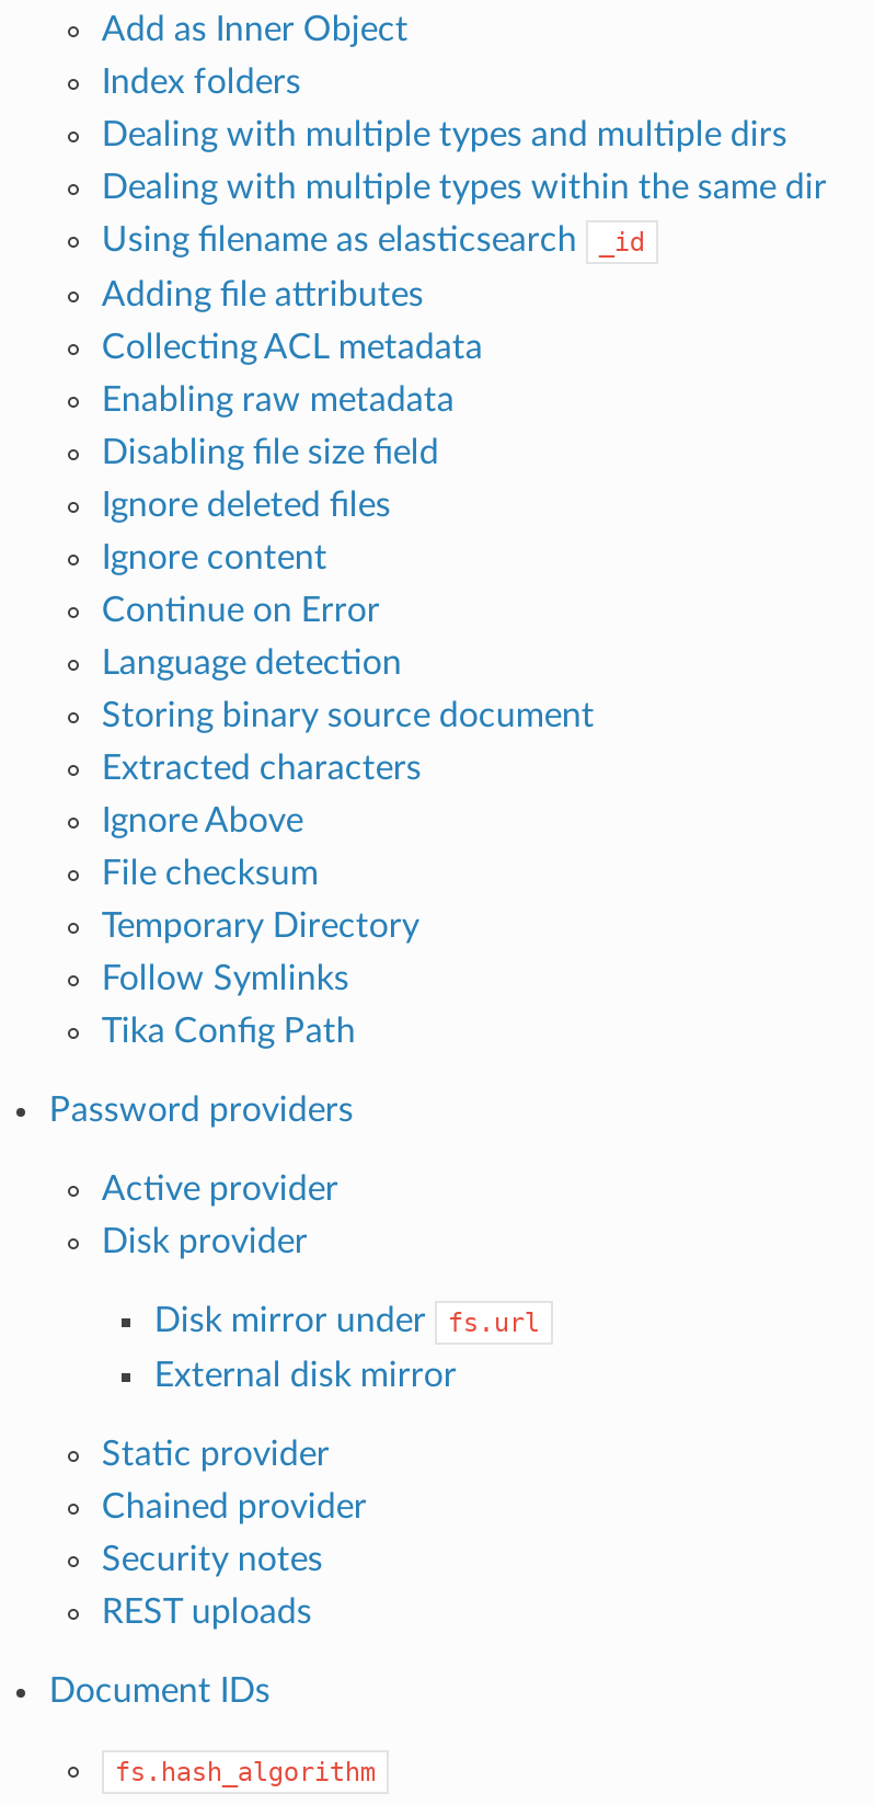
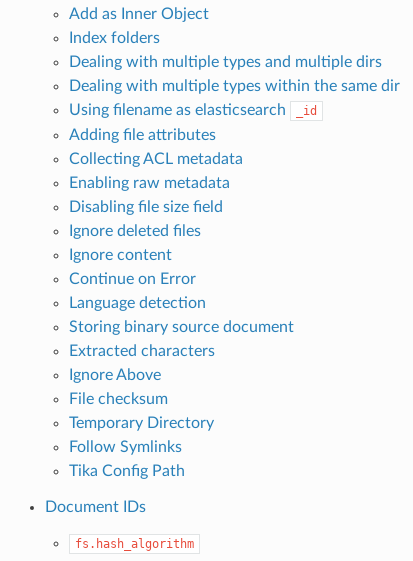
- Password providers
- Active provider
- Disk provider
- Disk mirror under fs.url
- External disk mirror
- Static provider
- Chained provider
- Security notes
- REST uploads
